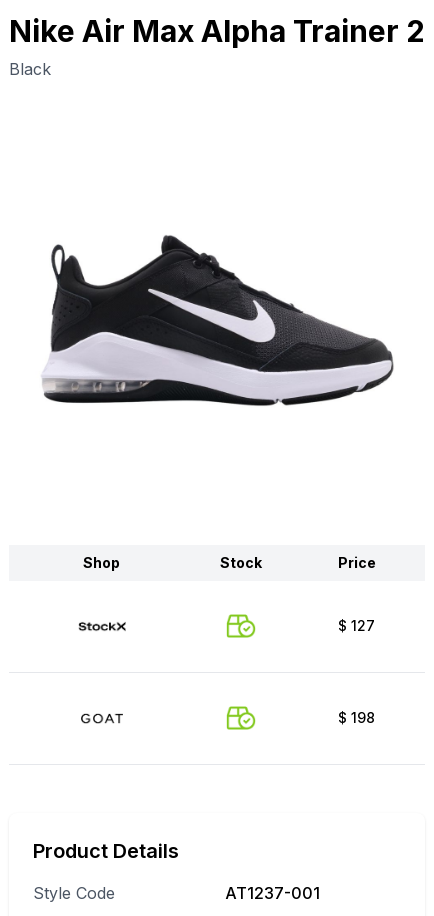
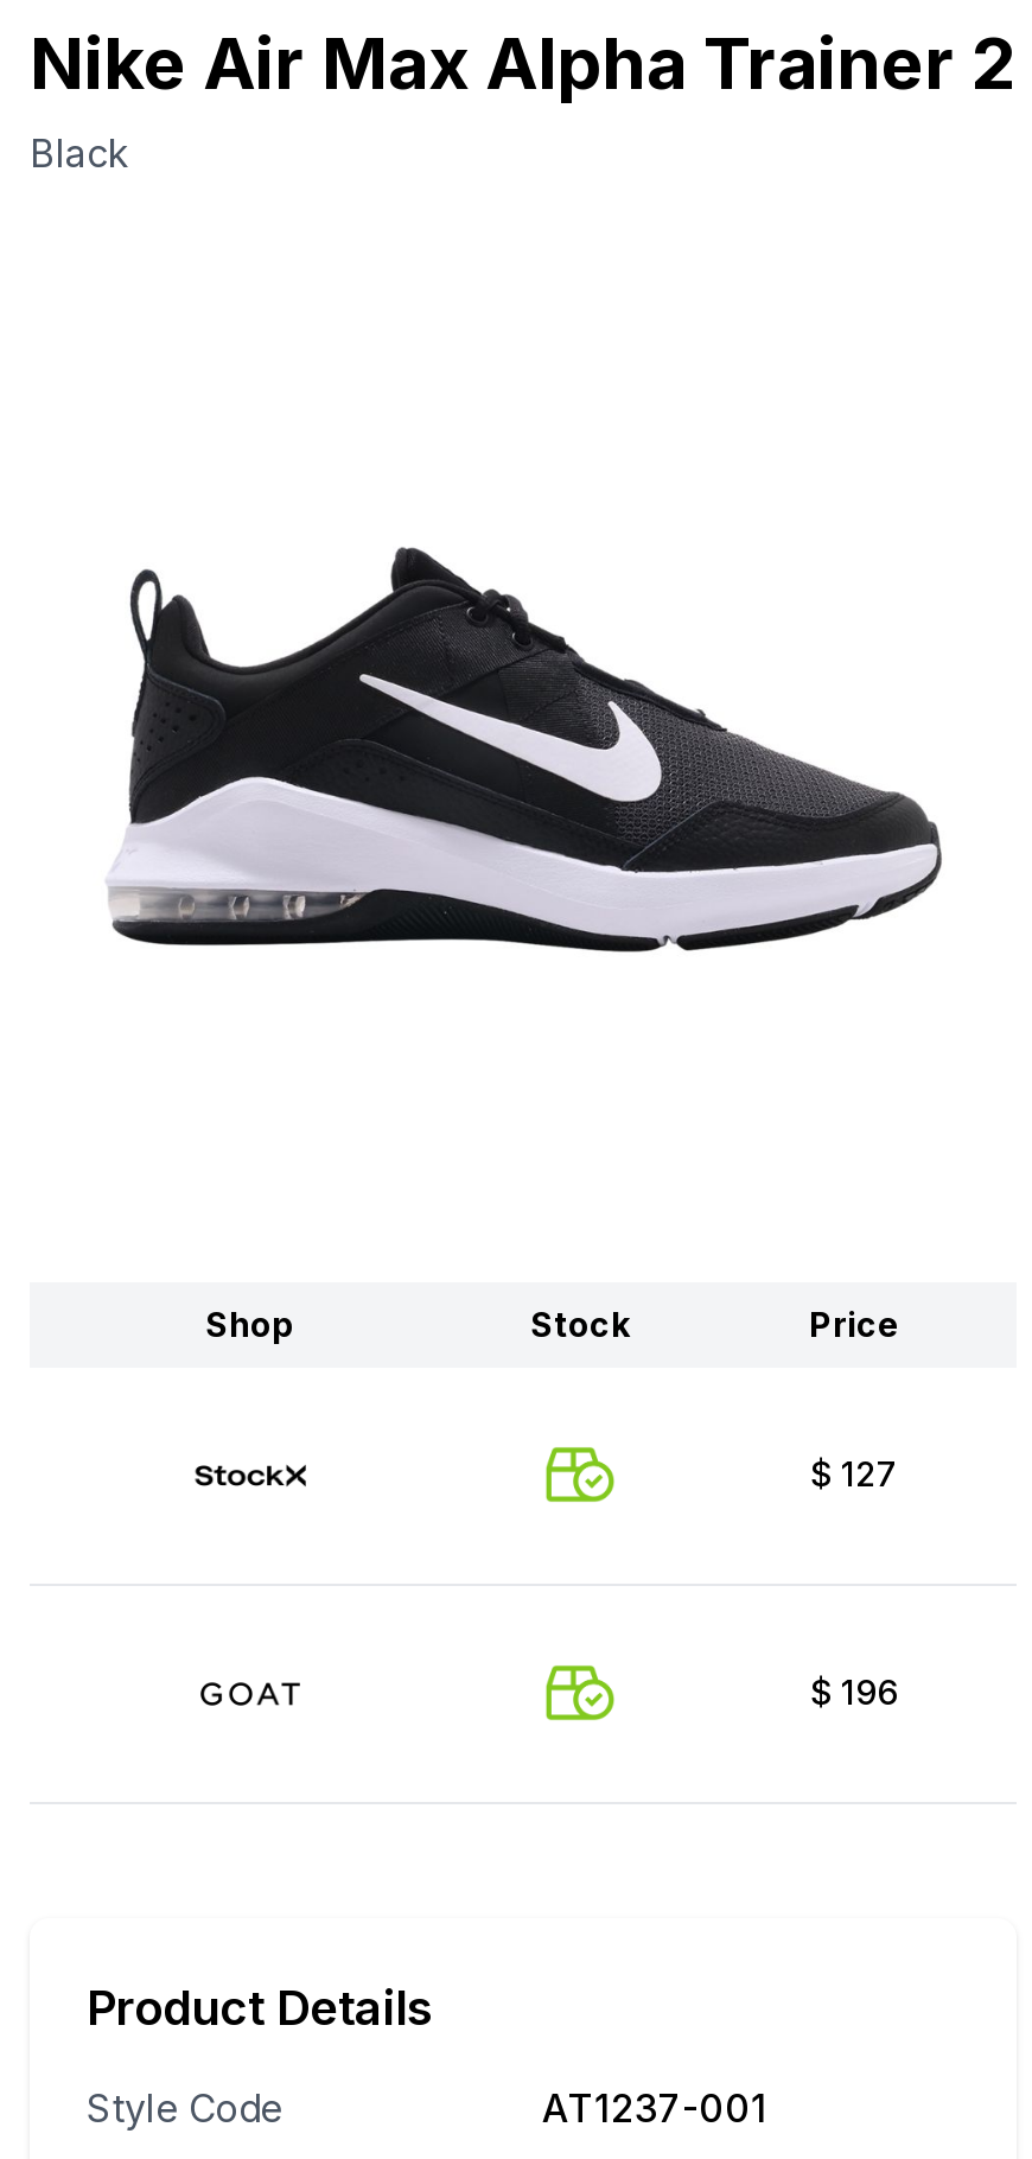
- $ 198
+ $ 196
